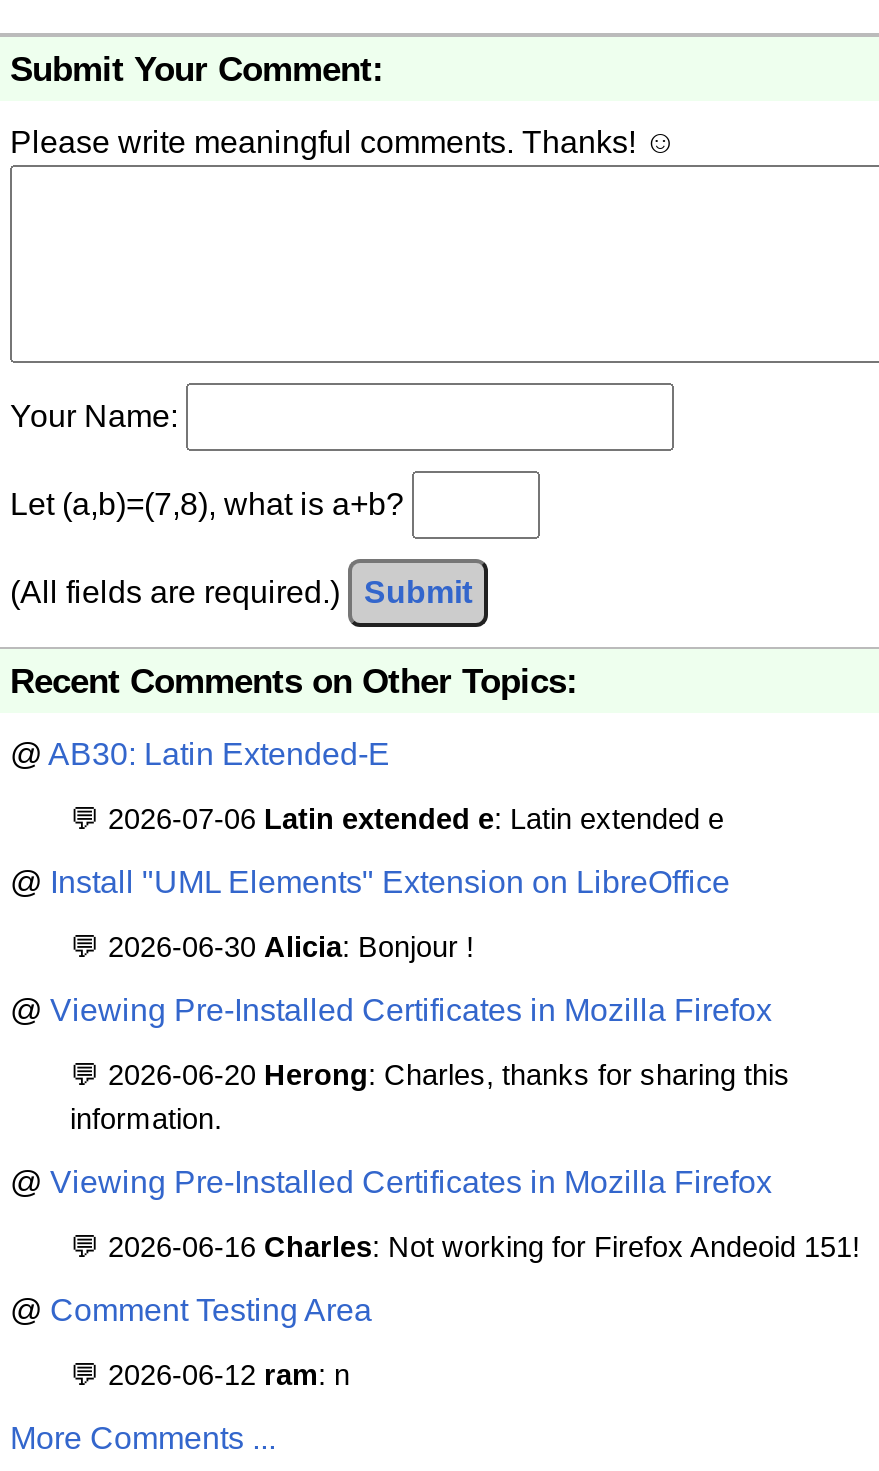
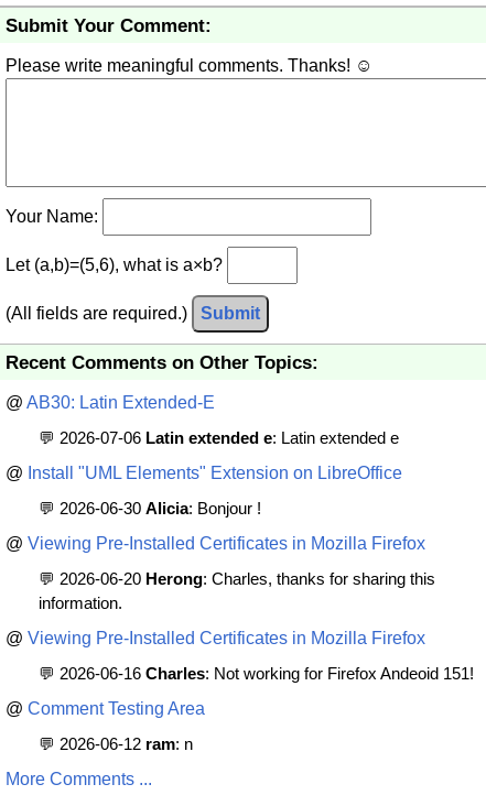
- Let (a,b)=(7,8), what is a+b?
+ Let (a,b)=(5,6), what is a×b?
